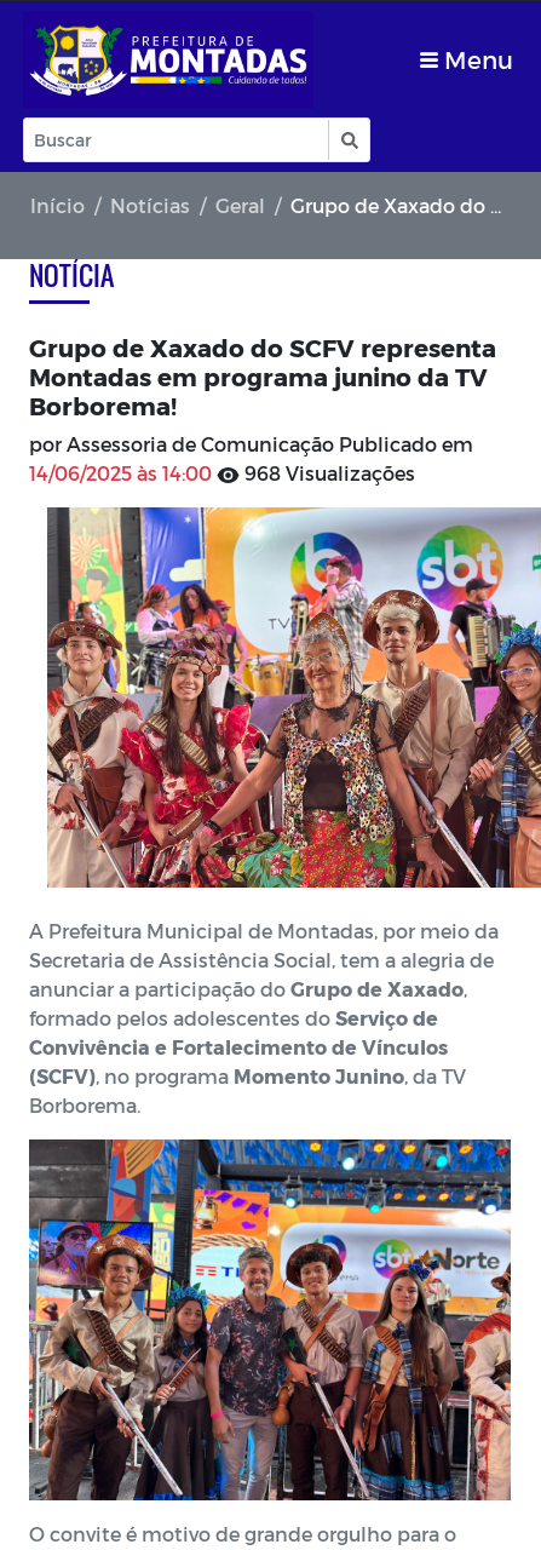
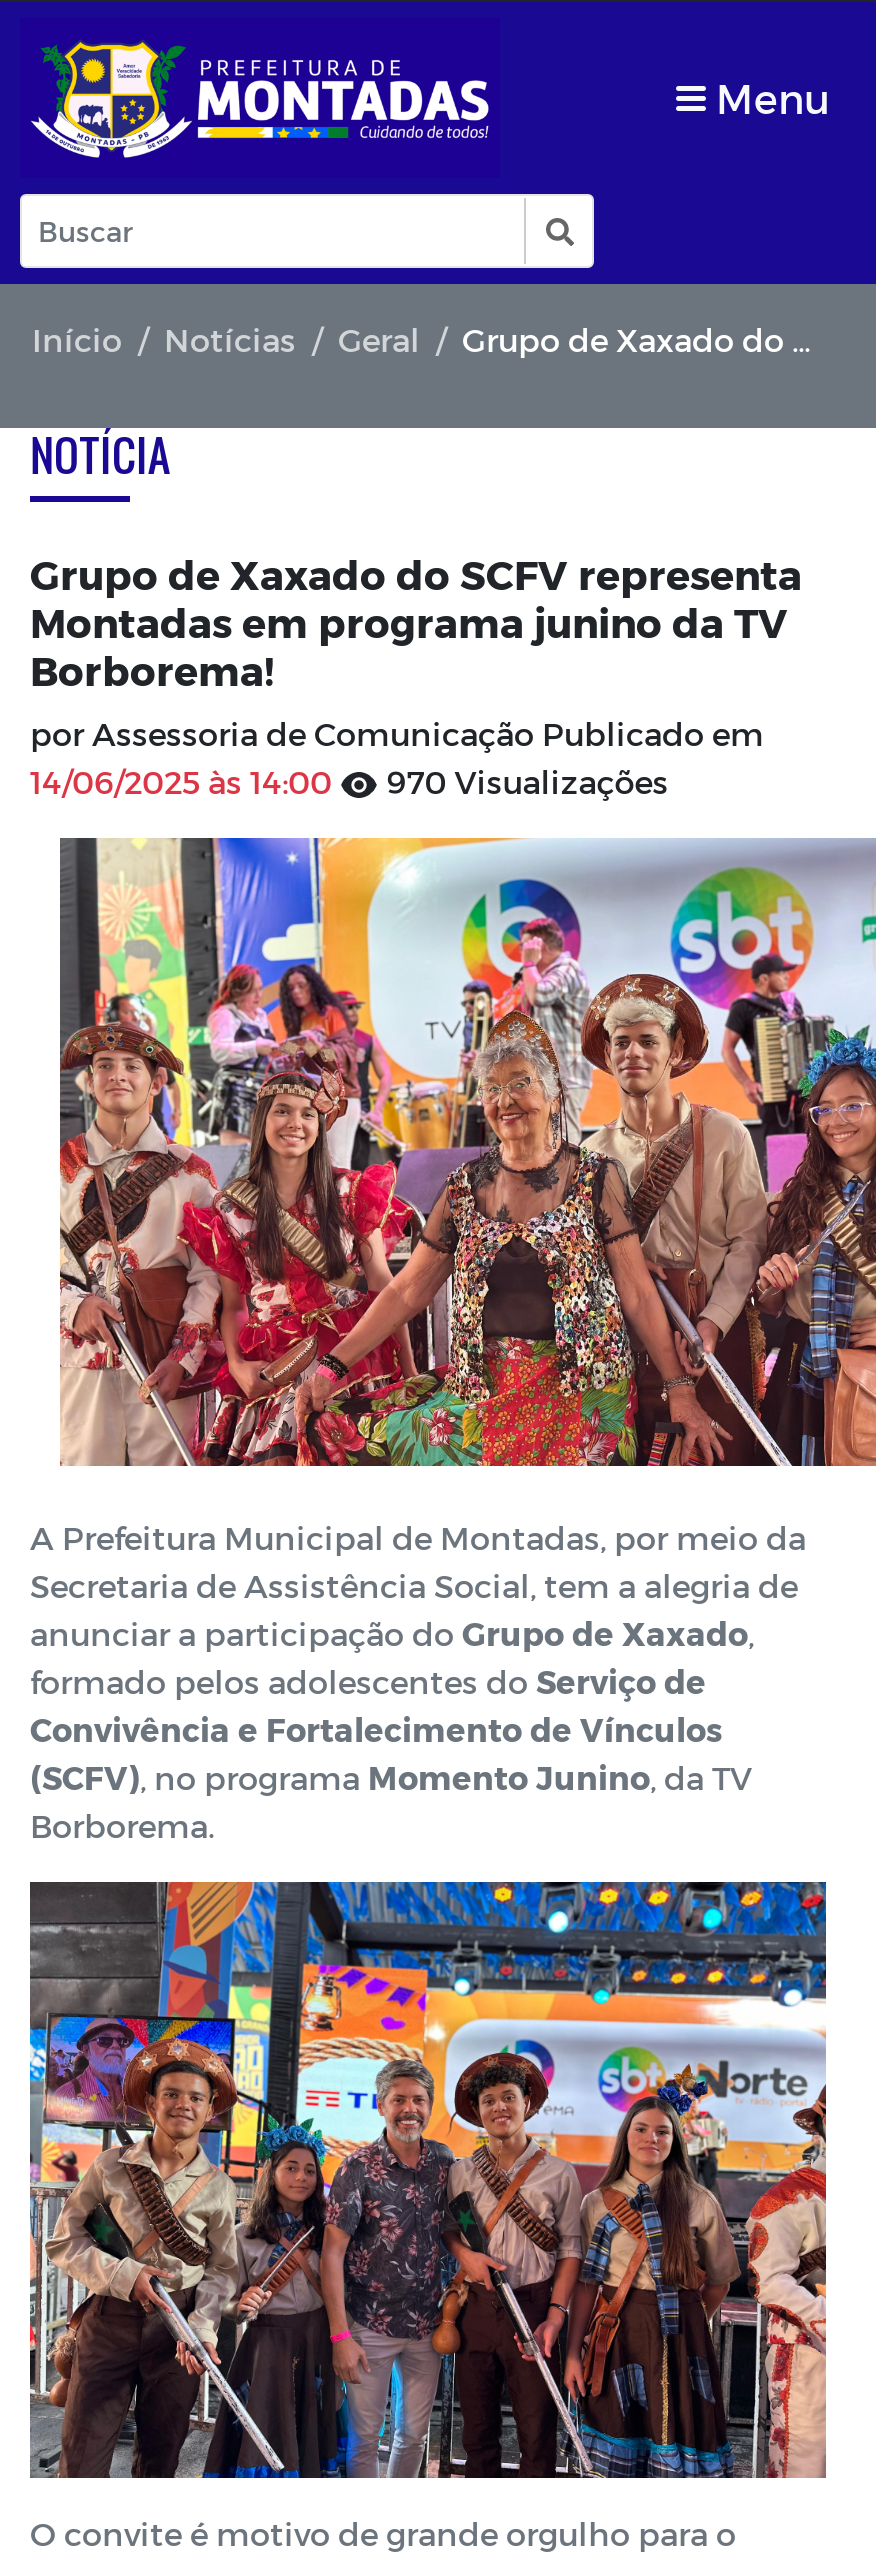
- 968 Visualizações
+ 970 Visualizações
